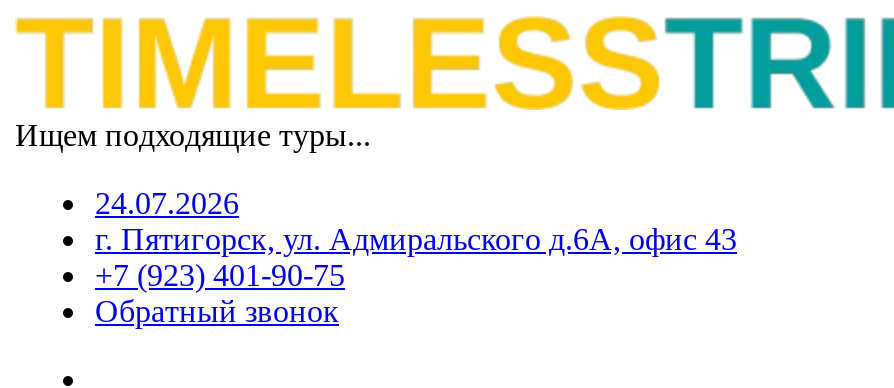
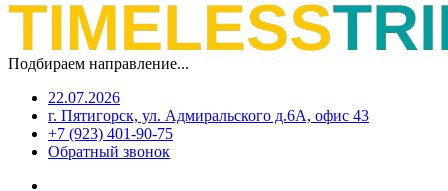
- Ищем подходящие туры...
+ Подбираем направление...

- 24.07.2026
+ 22.07.2026
